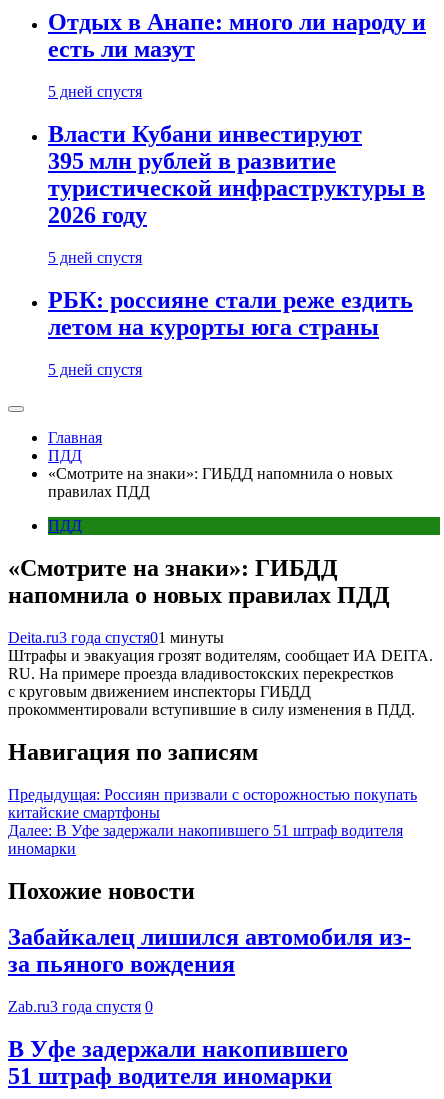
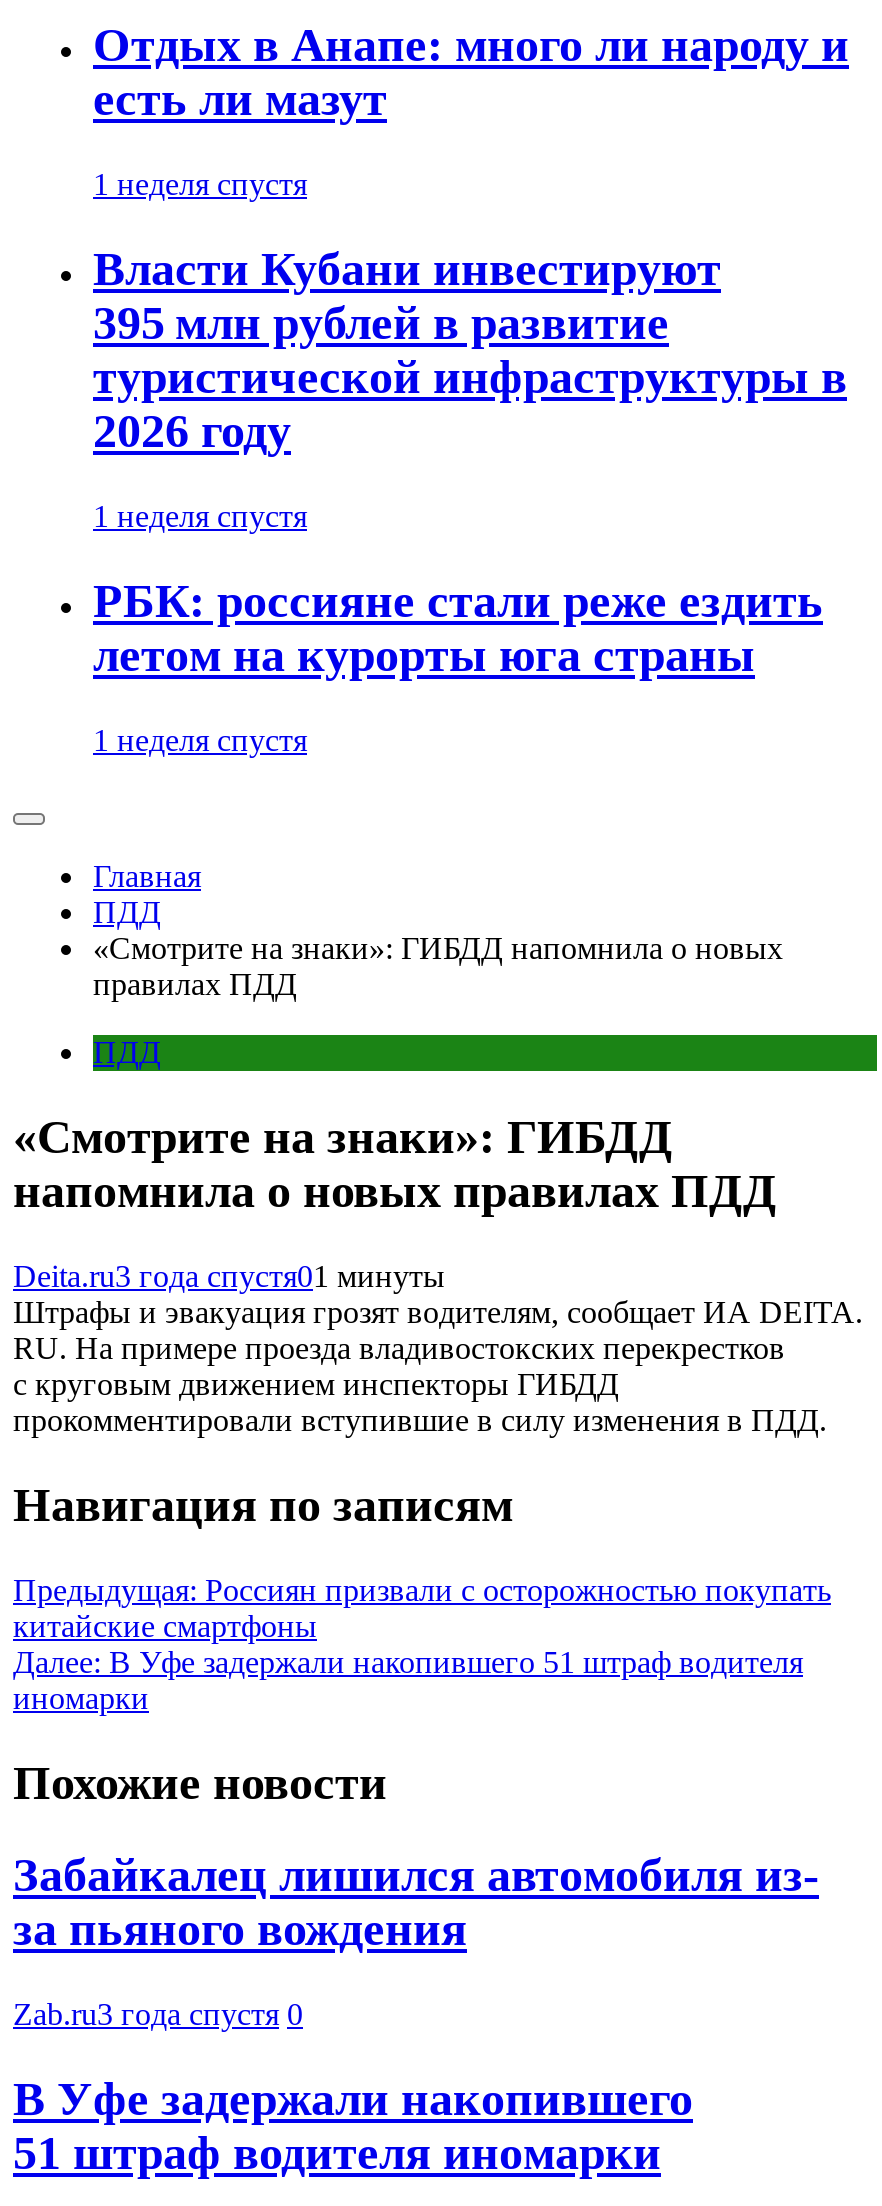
- 5 дней спустя
+ 1 неделя спустя

- 5 дней спустя
+ 1 неделя спустя

- 5 дней спустя
+ 1 неделя спустя
